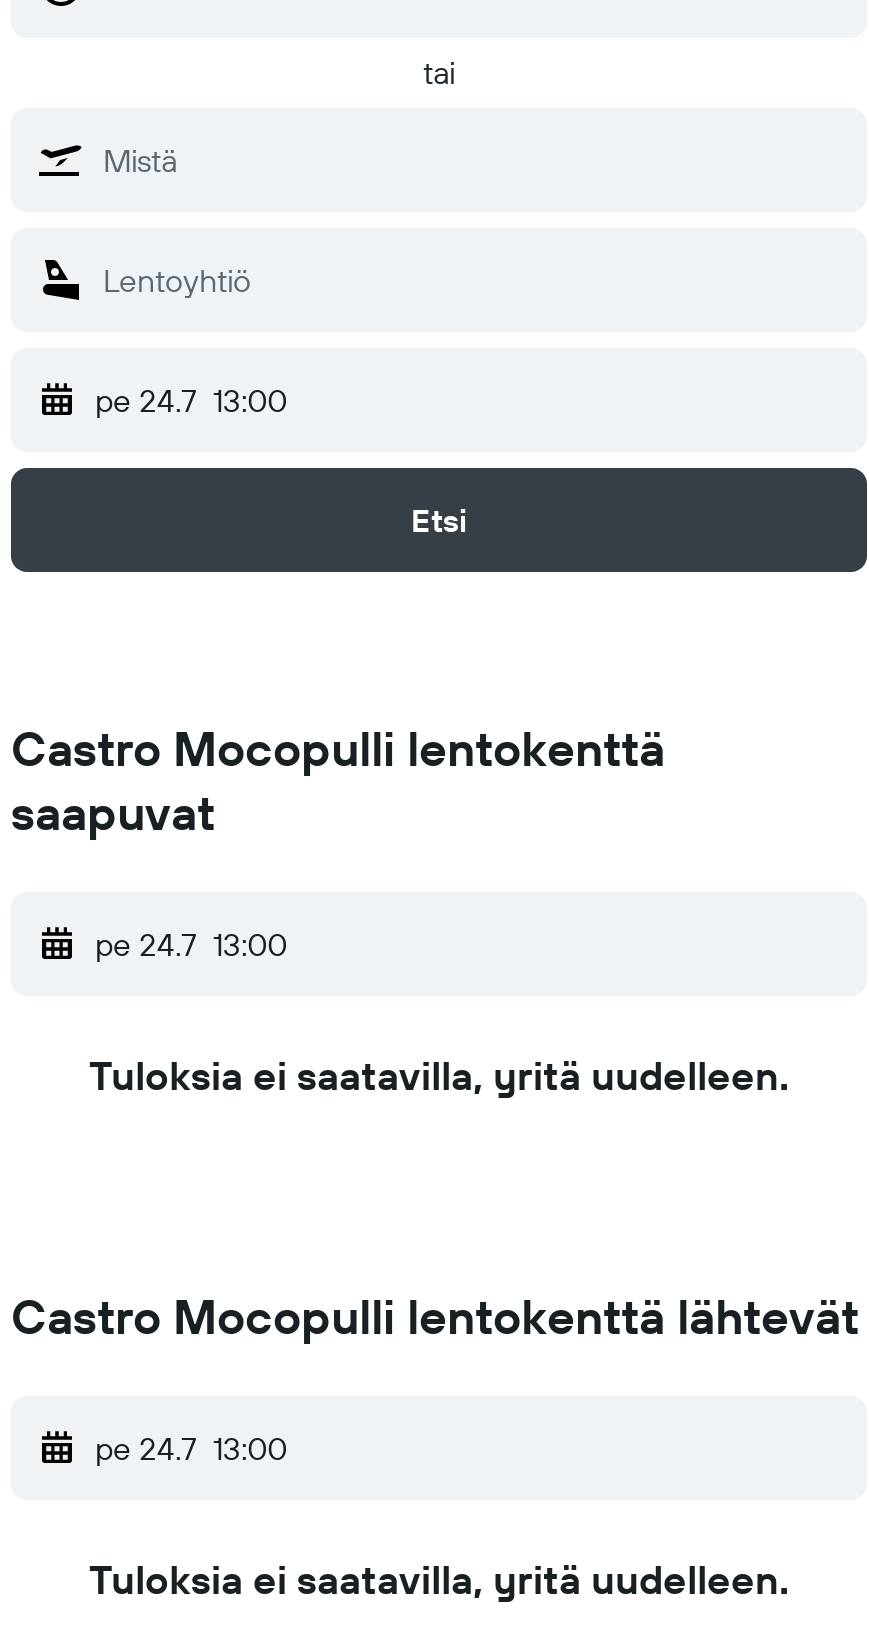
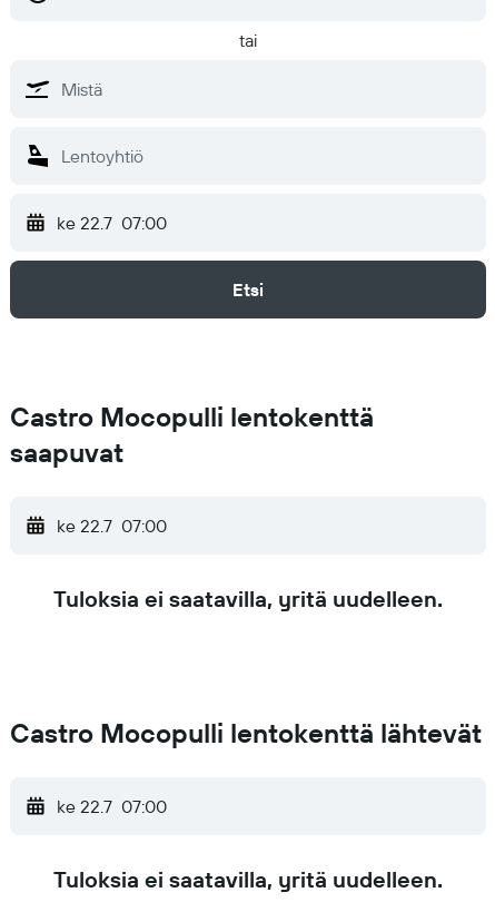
- pe 24.7 13:00
+ ke 22.7 07:00

- pe 24.7 13:00
+ ke 22.7 07:00

- pe 24.7 13:00
+ ke 22.7 07:00
